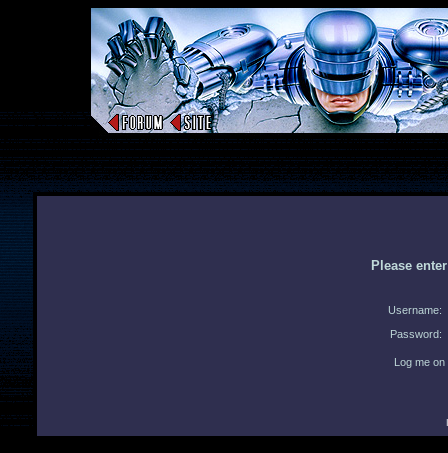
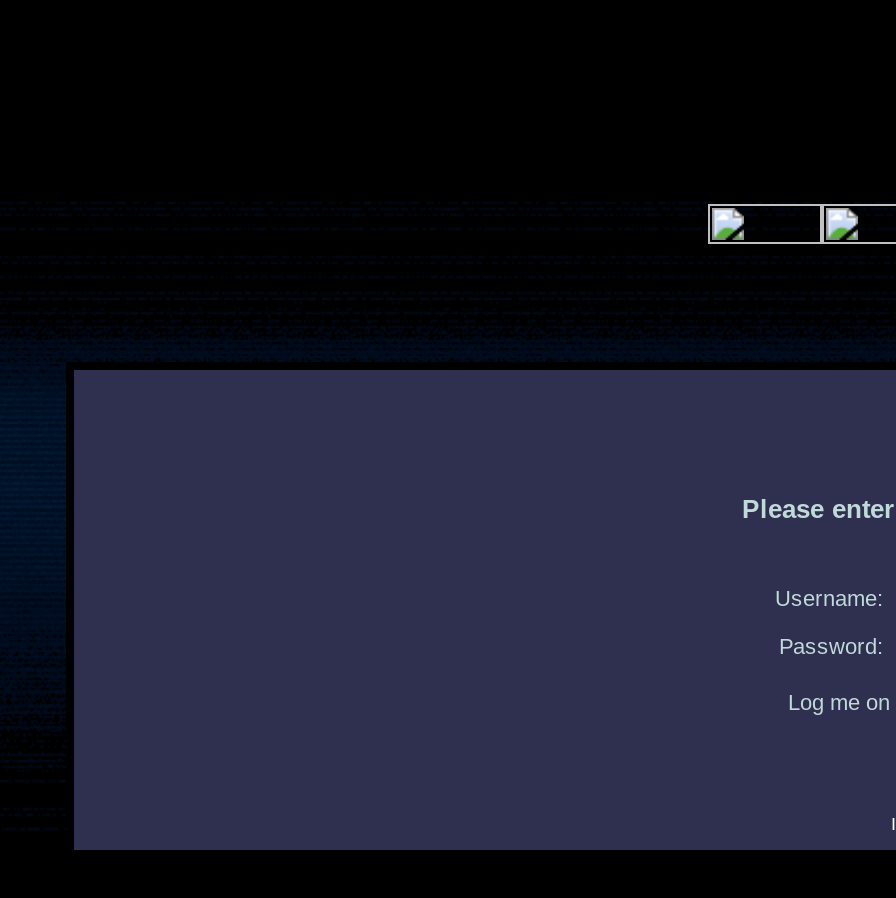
- [image]
